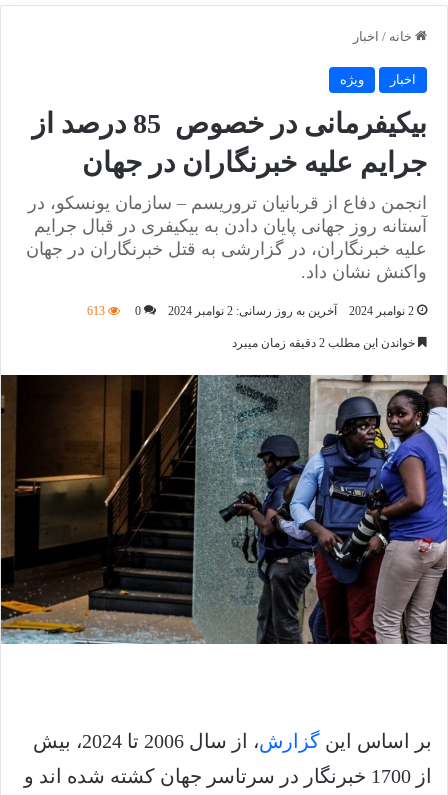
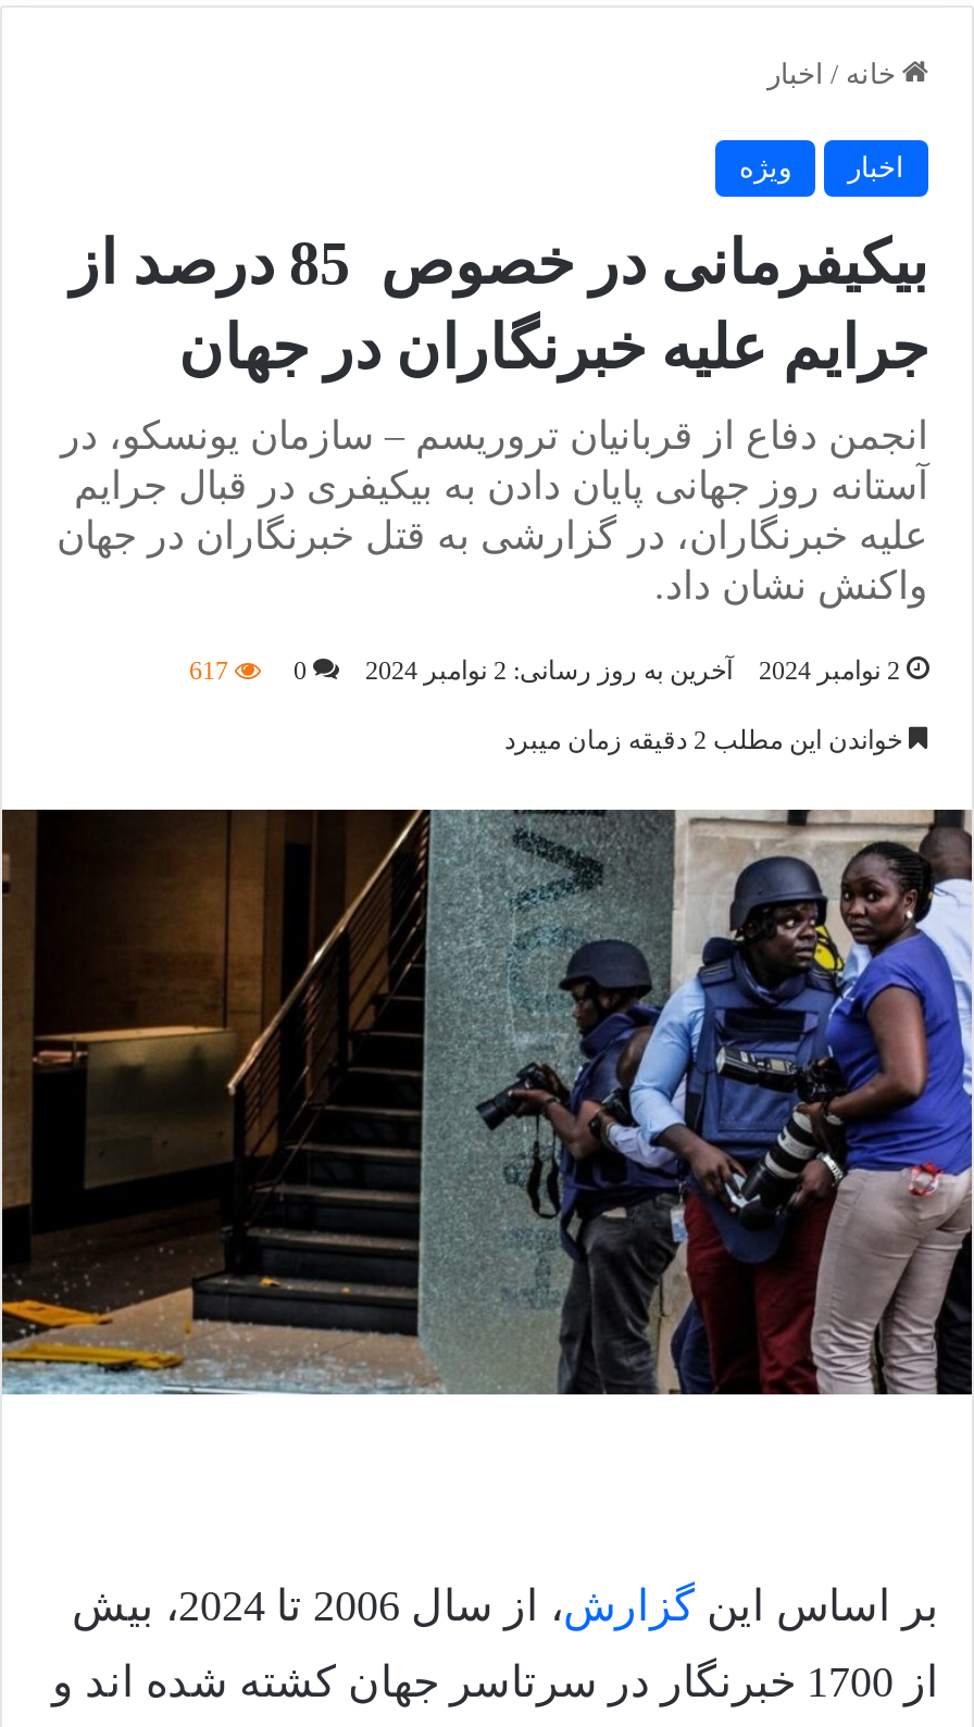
- 613
+ 617
